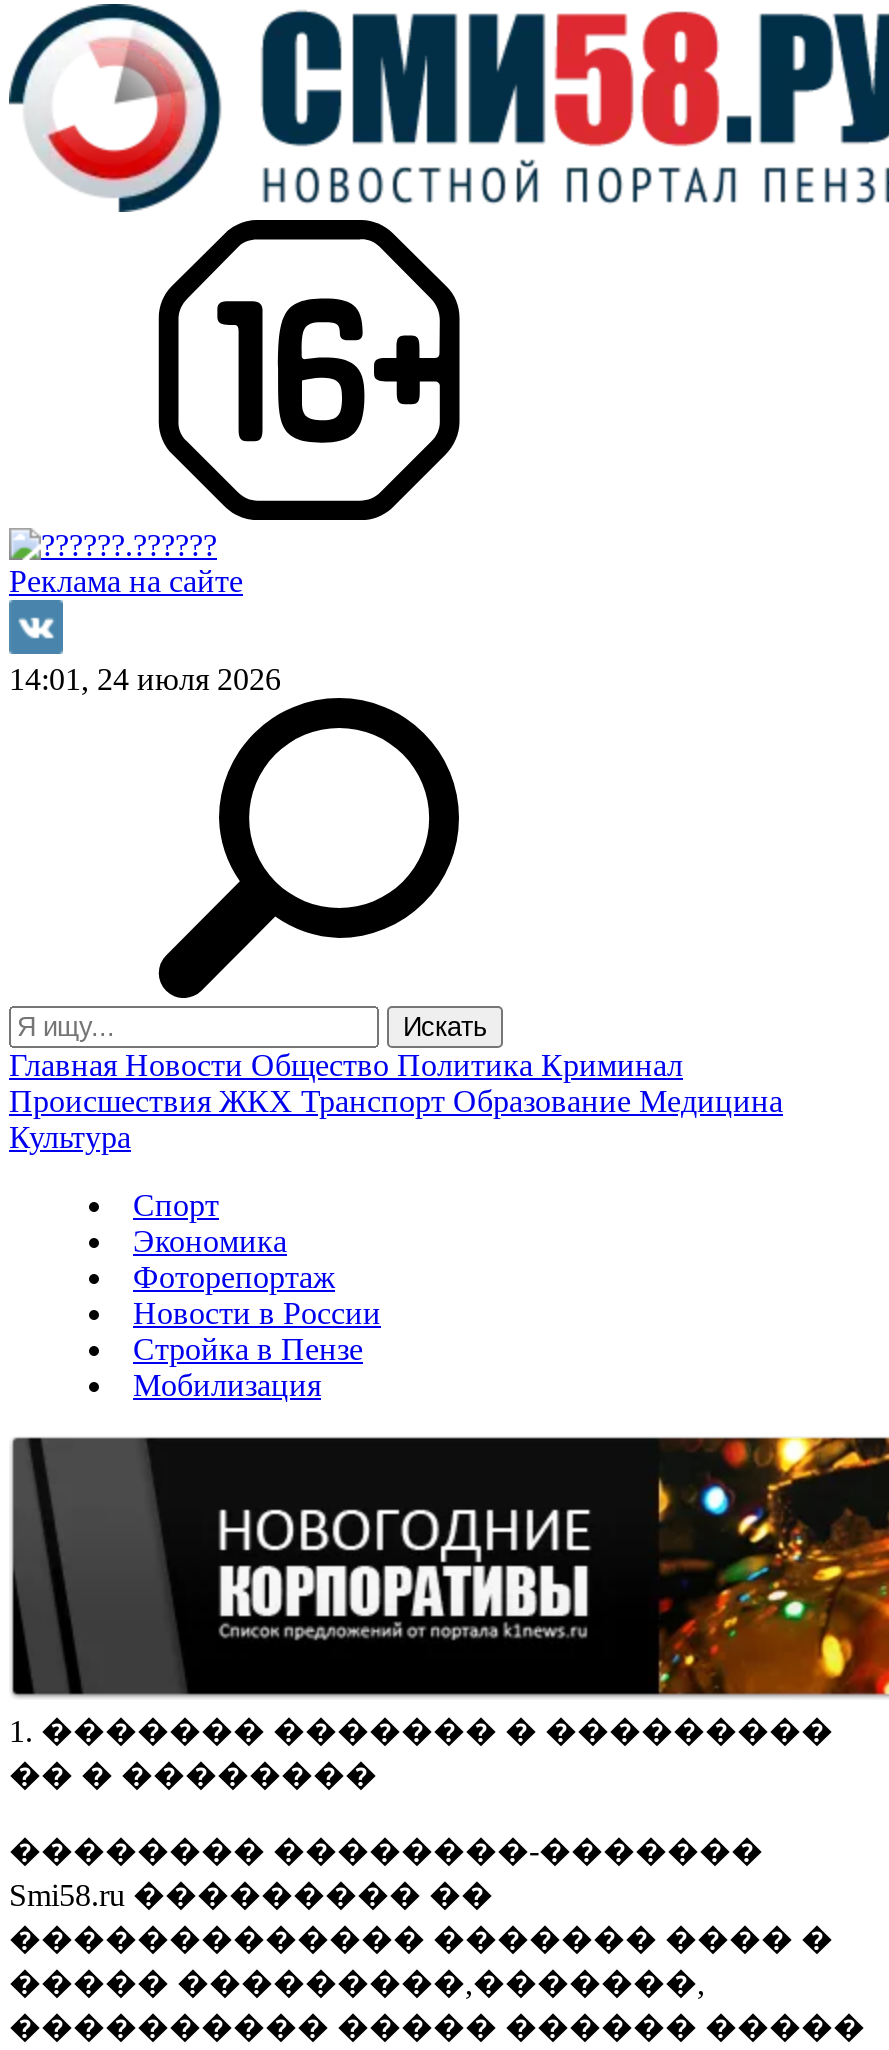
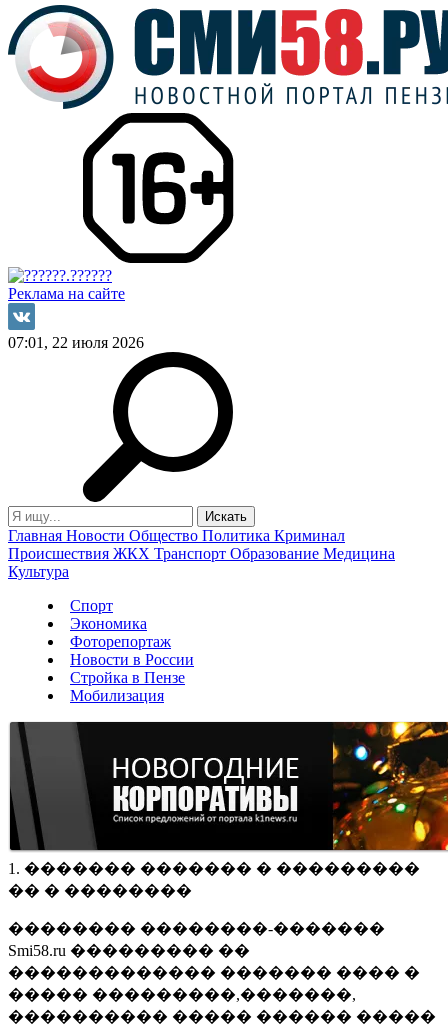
- 14:01, 24 июля 2026
+ 07:01, 22 июля 2026
